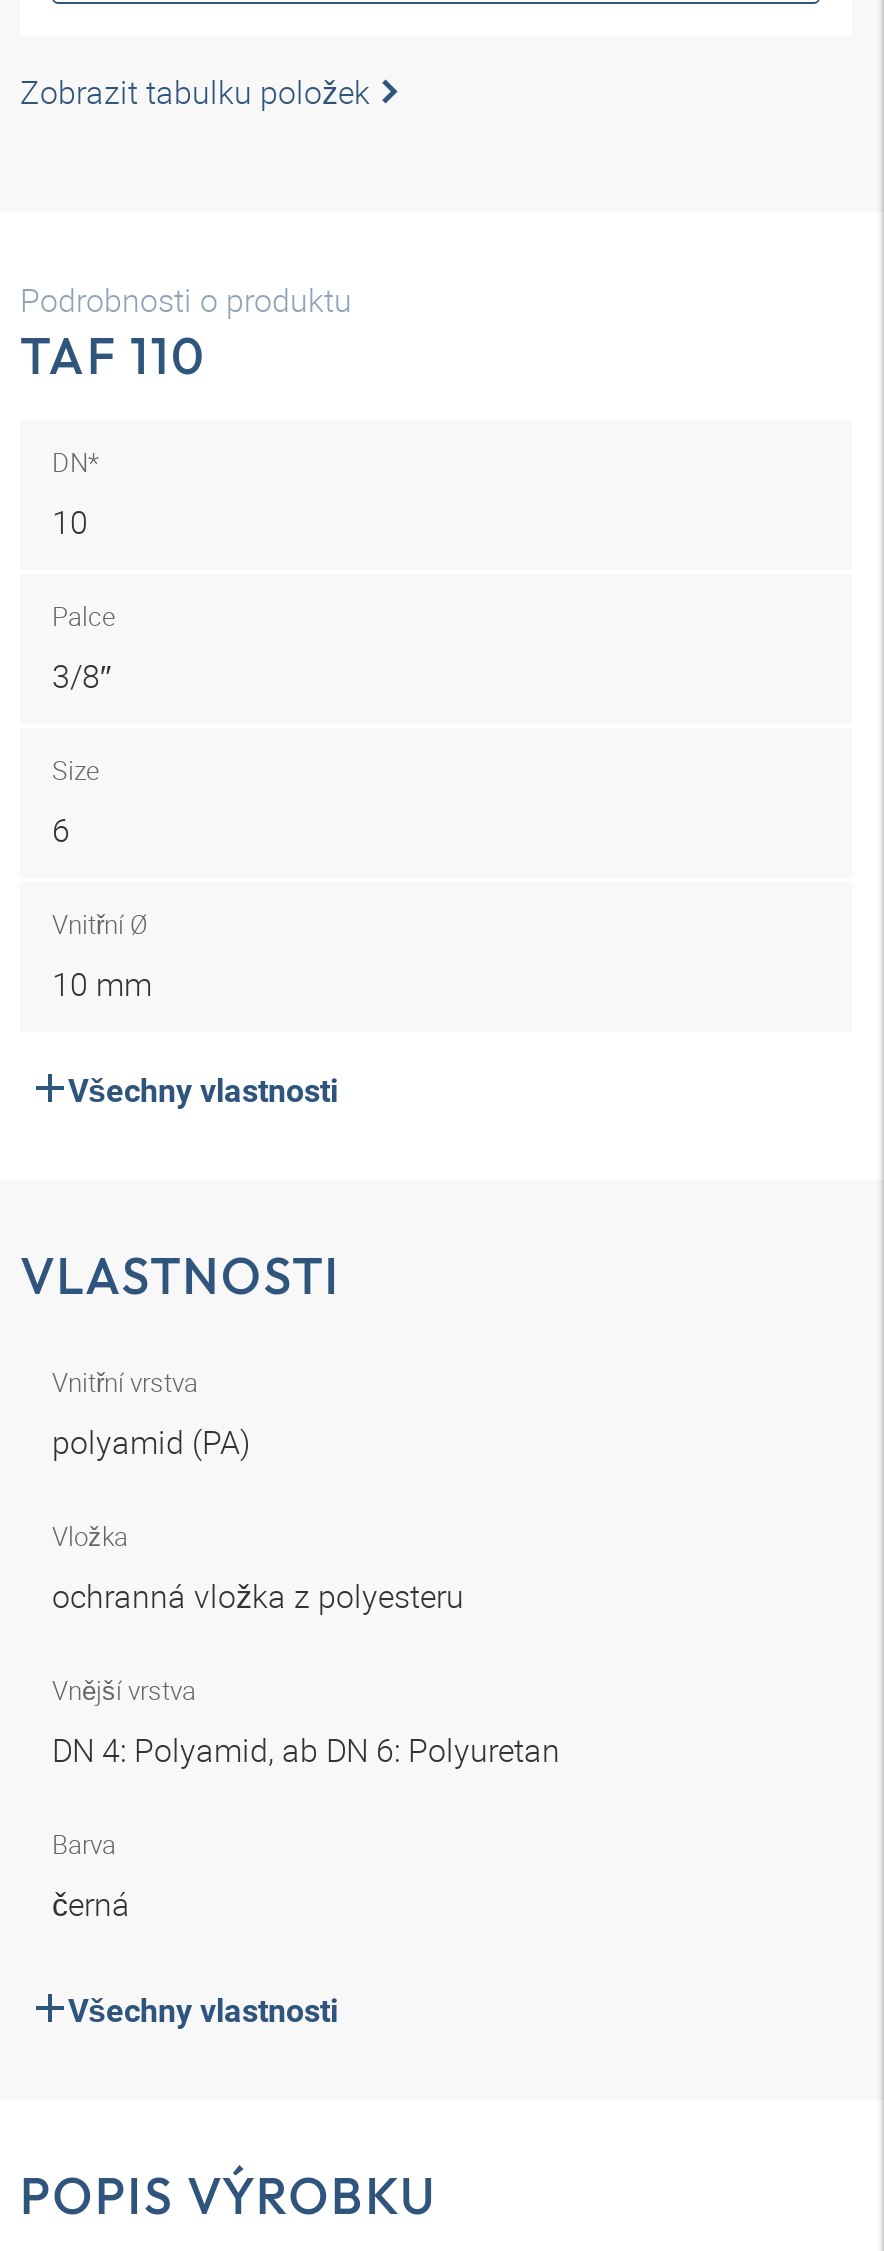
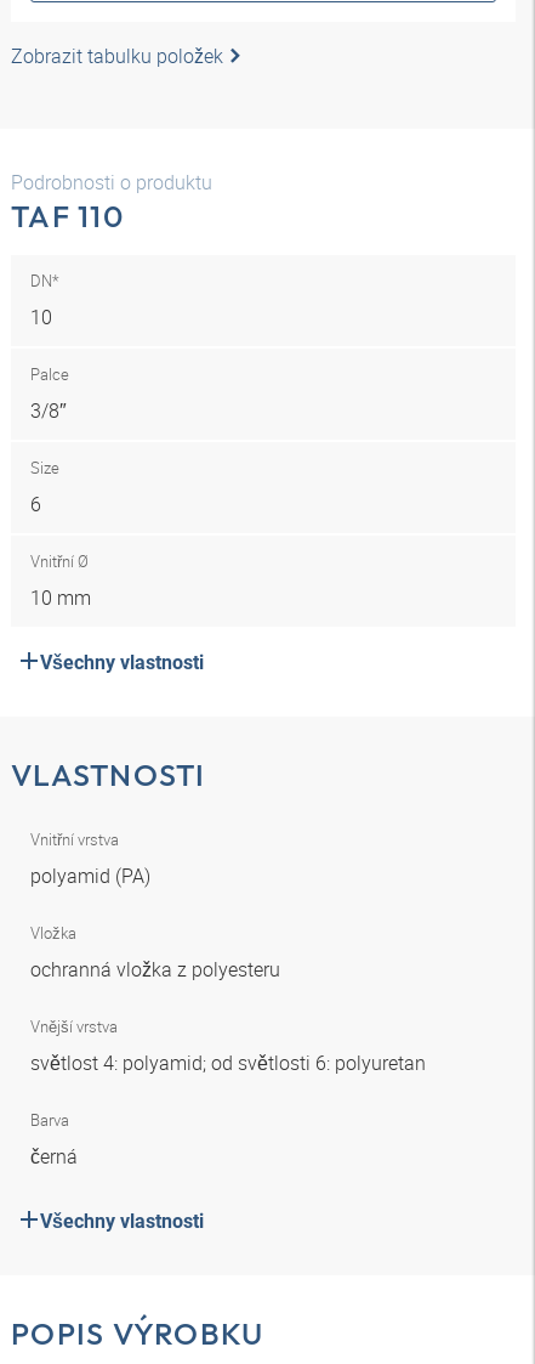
- DN 4: Polyamid, ab DN 6: Polyuretan
+ světlost 4: polyamid; od světlosti 6: polyuretan
